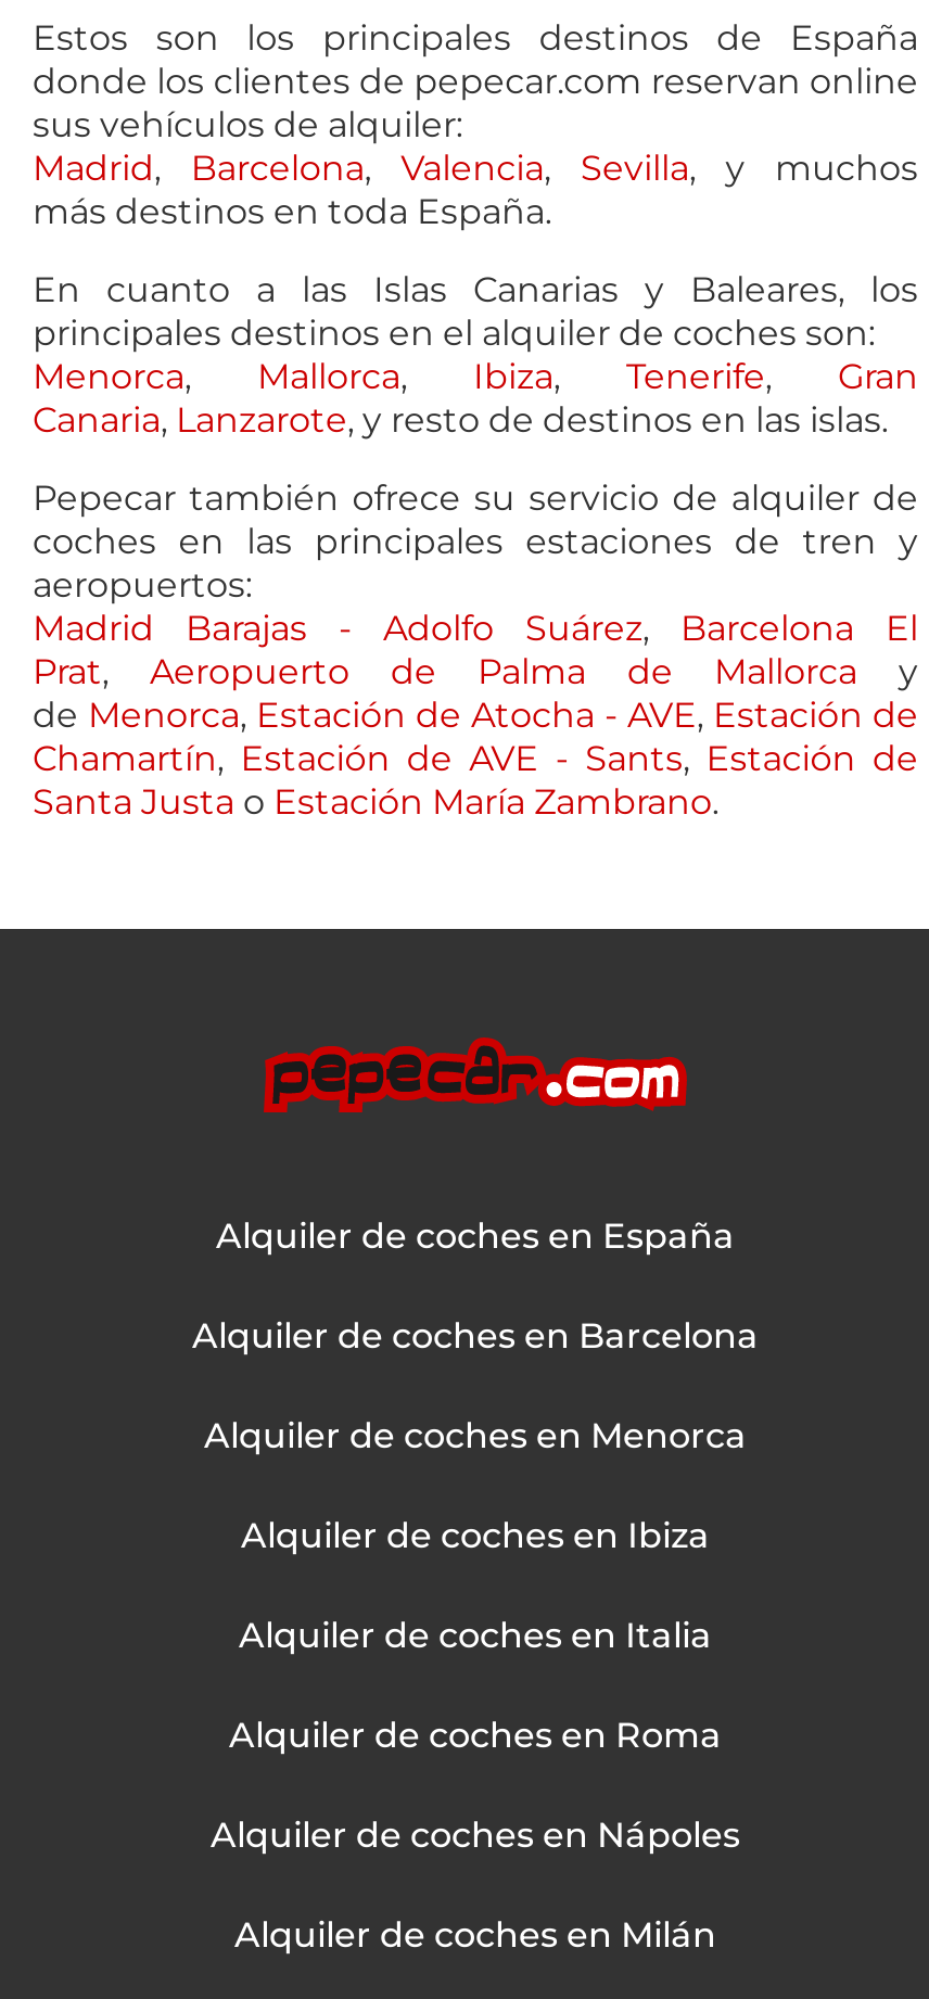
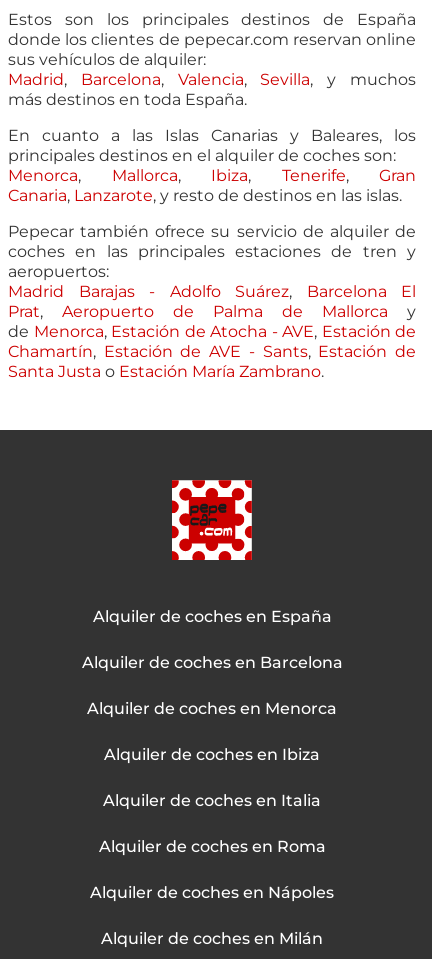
- [image]
+ [image]
